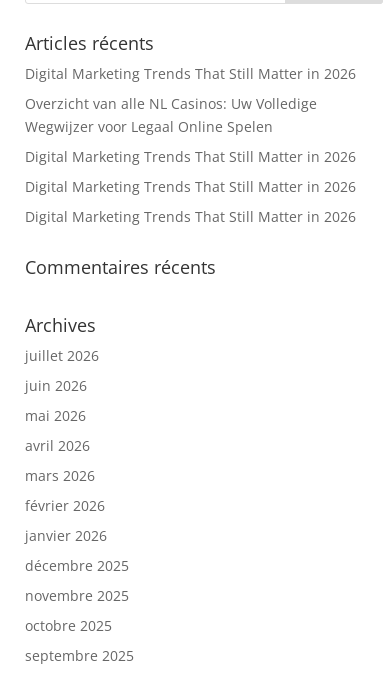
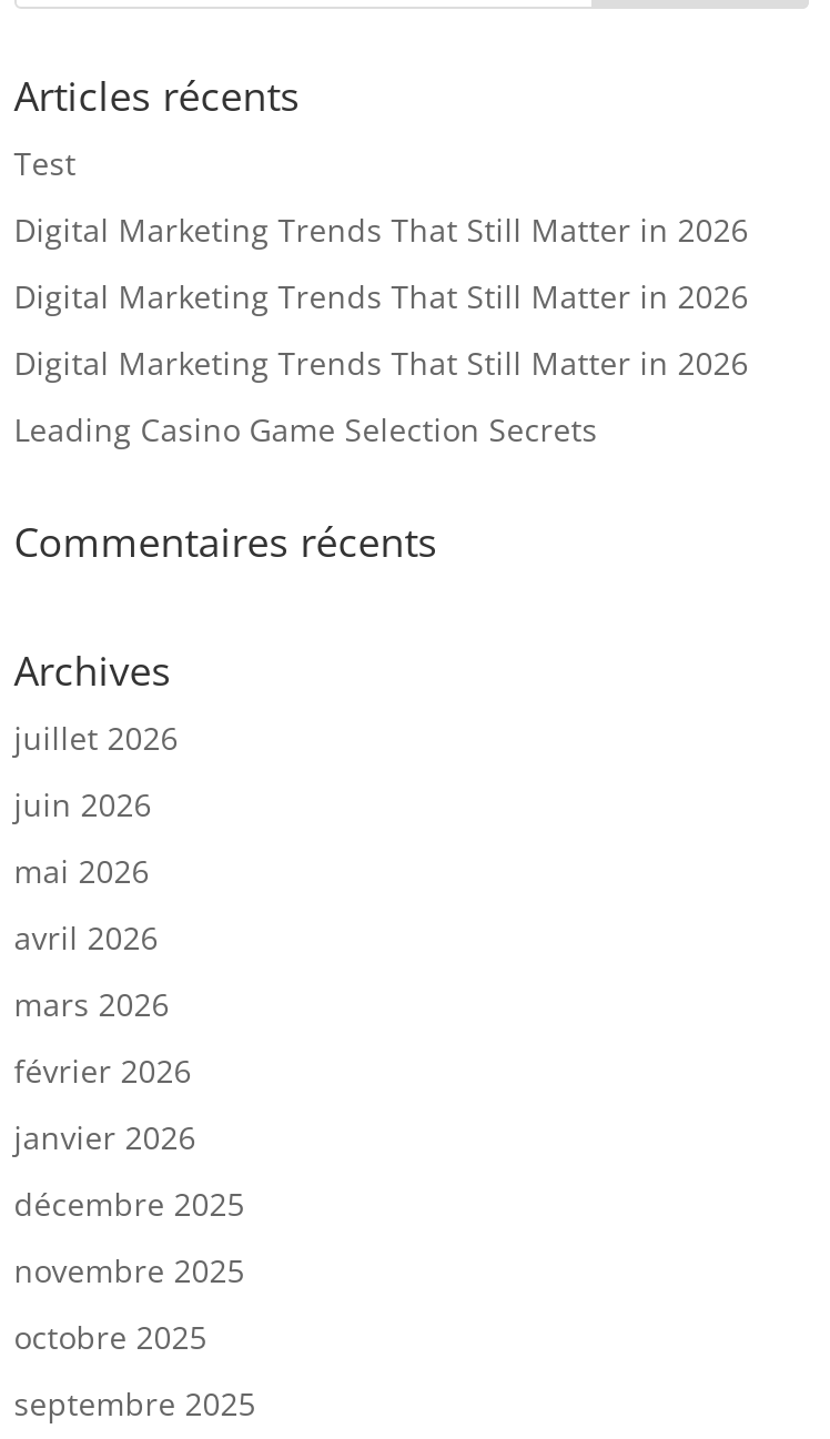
- Digital Marketing Trends That Still Matter in 2026
- Overzicht van alle NL Casinos: Uw Volledige
- Wegwijzer voor Legaal Online Spelen
+ Test

moved up: Digital Marketing Trends That Still Matter in 2026 | Digital Marketing Trends That Still Matter in 2026 | Digital Marketing Trends That Still Matter in 2026

+ Leading Casino Game Selection Secrets
